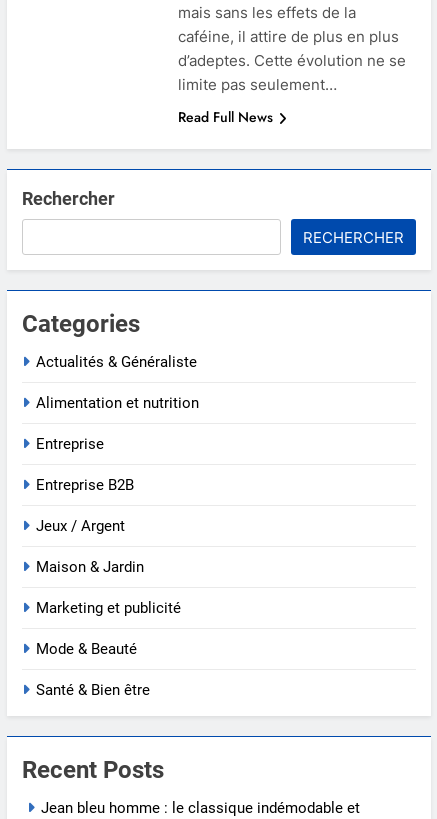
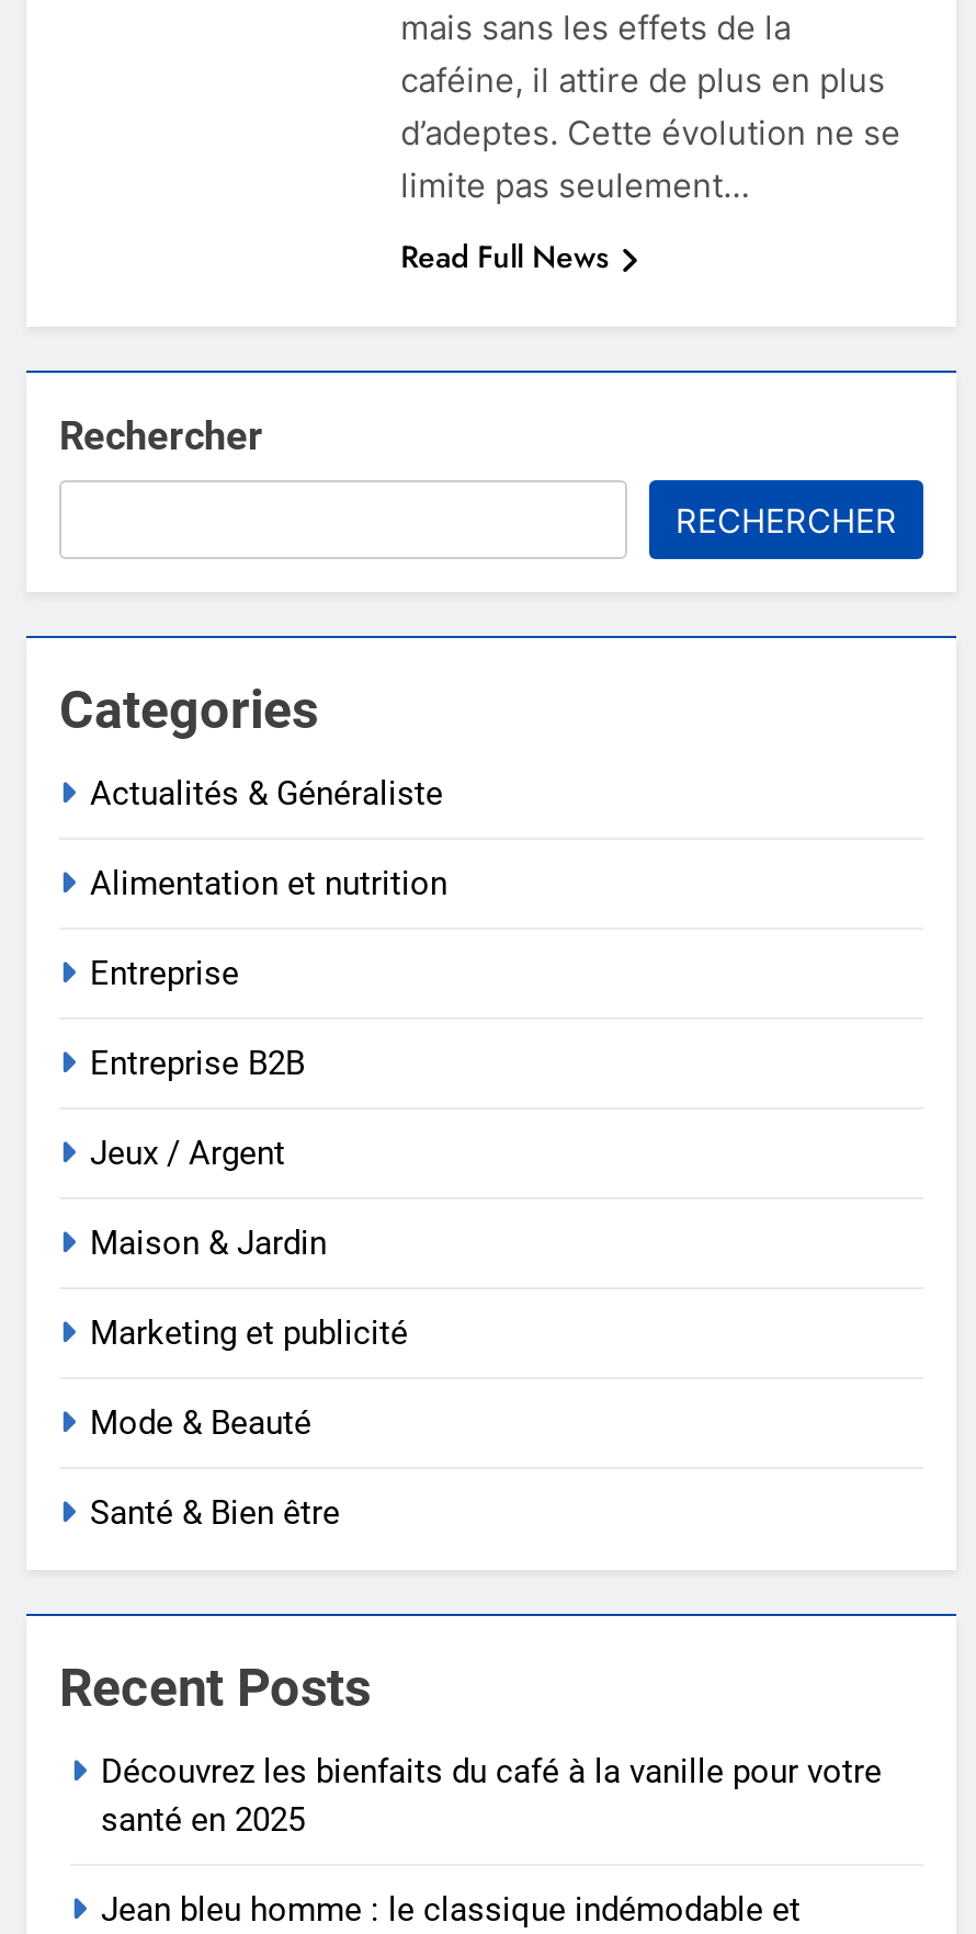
+ Découvrez les bienfaits du café à la vanille pour votre
+ santé en 2025
